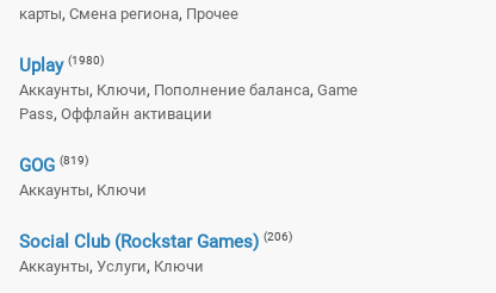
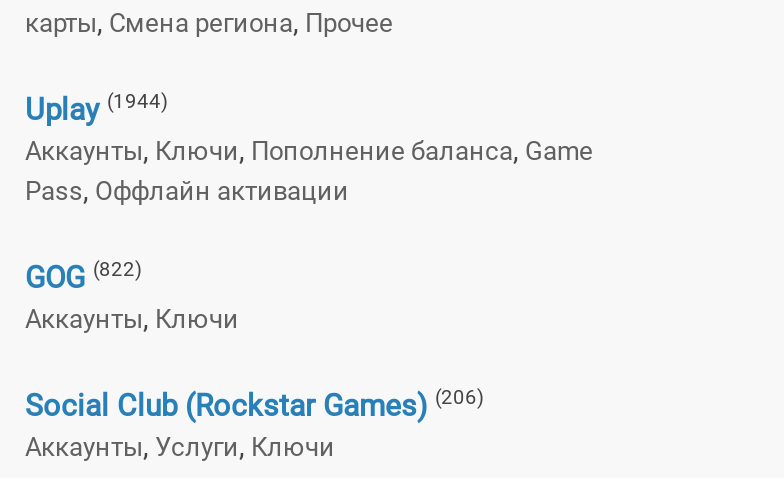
- Uplay (1980)
+ Uplay (1944)

- GOG (819)
+ GOG (822)
